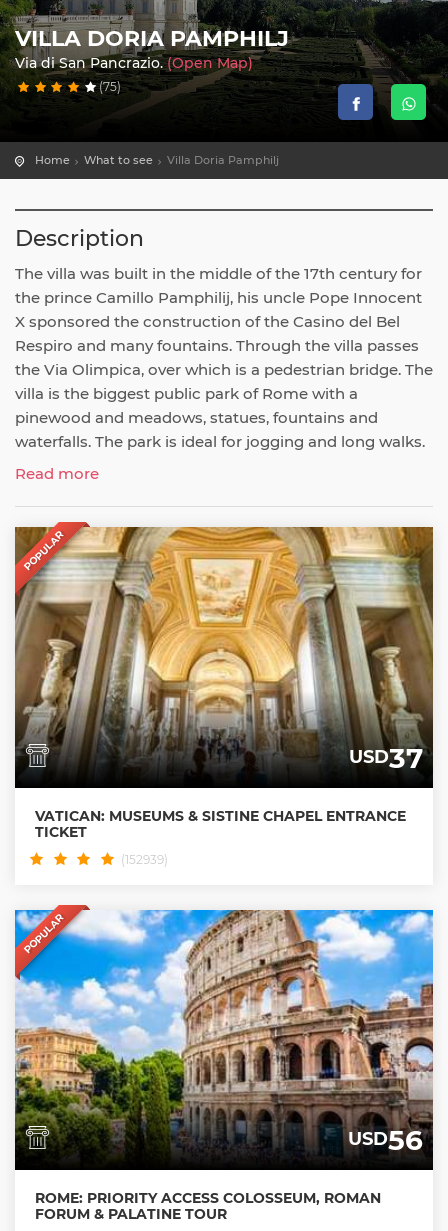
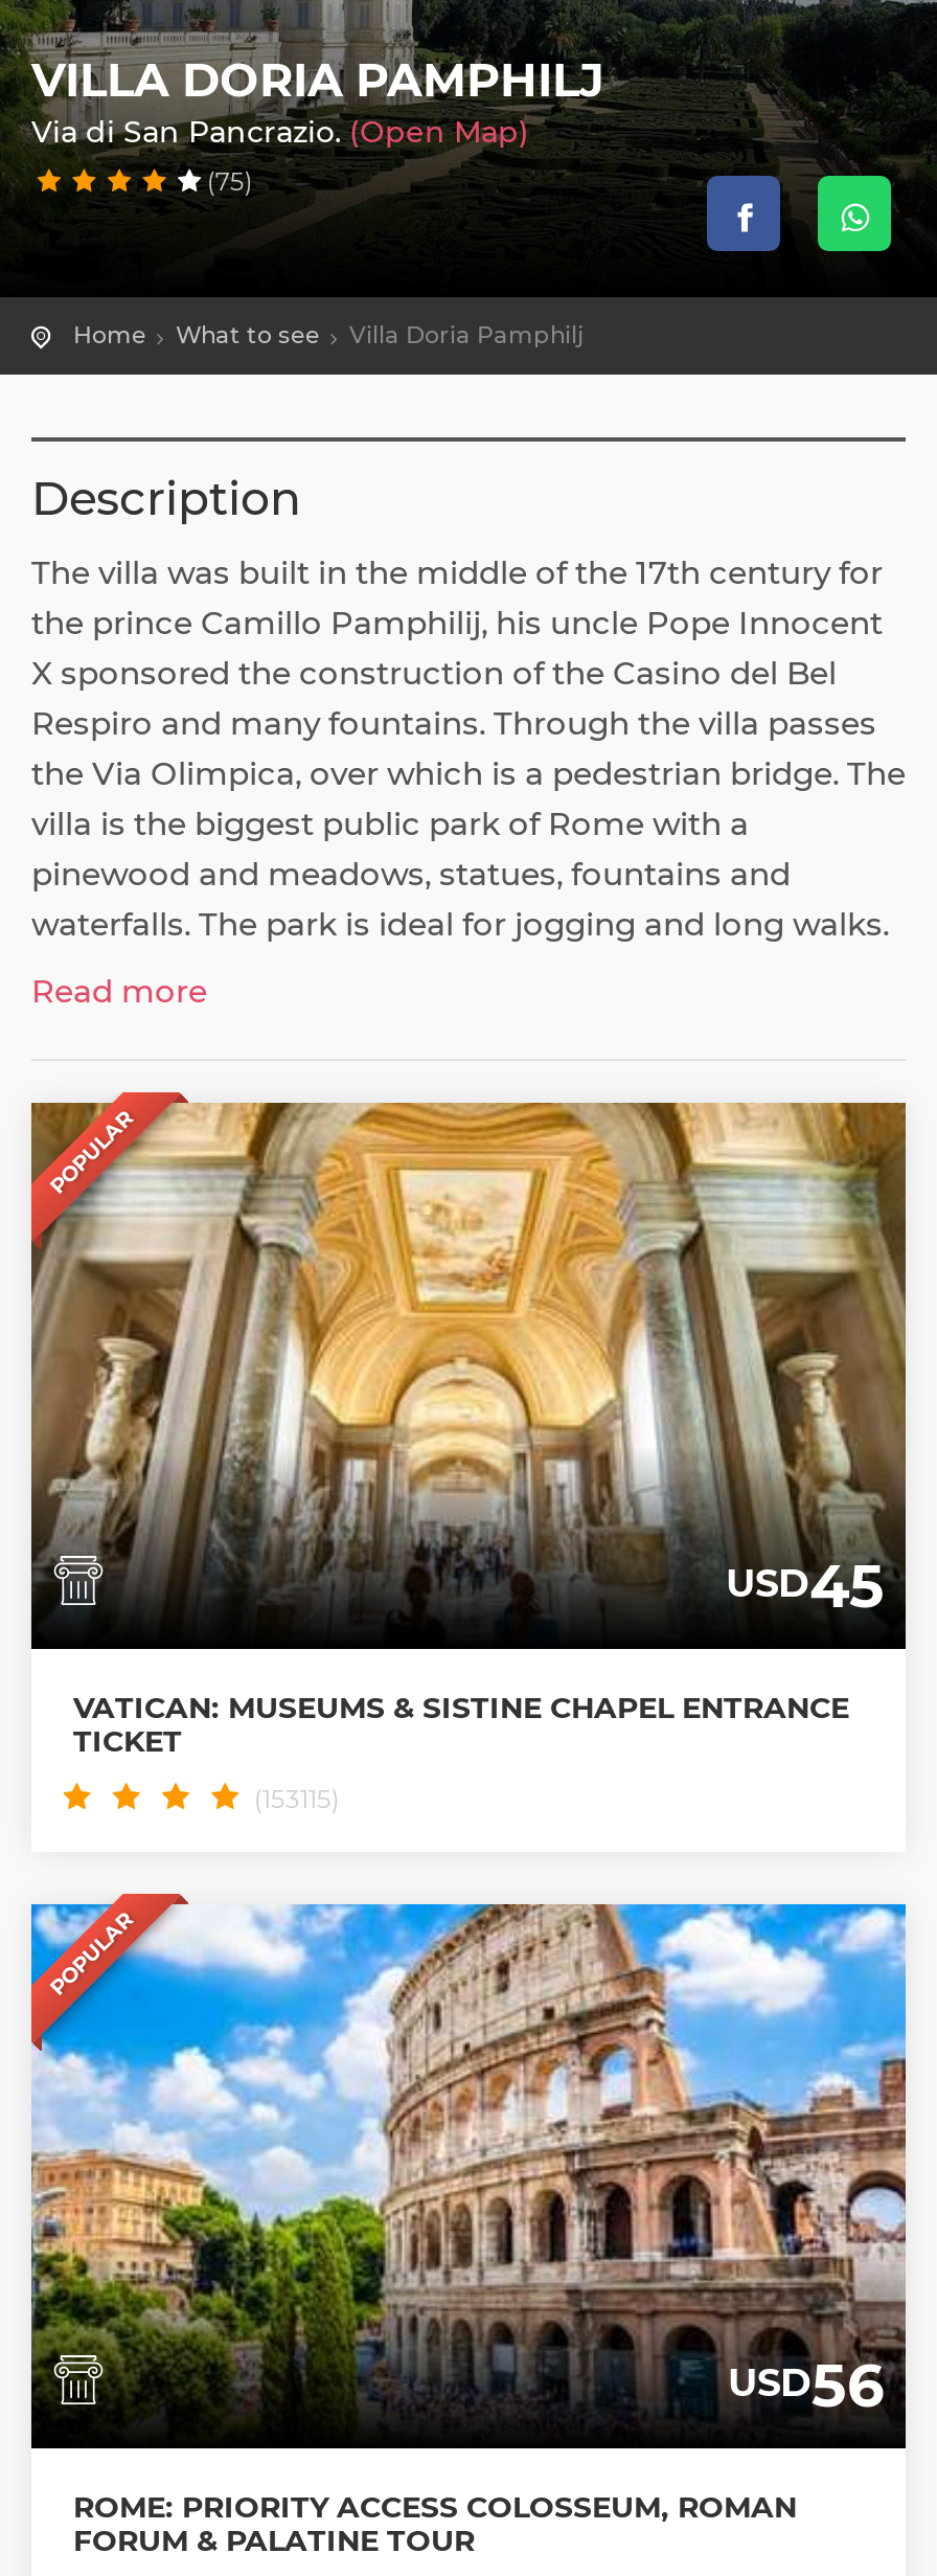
- USD37
+ USD45

- (152939)
+ (153115)
